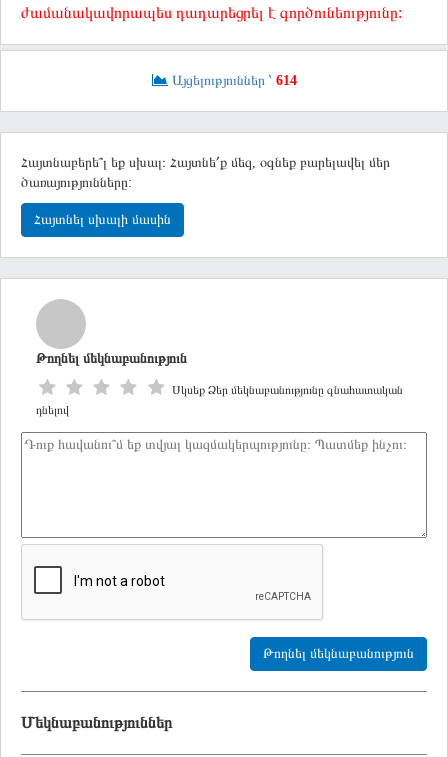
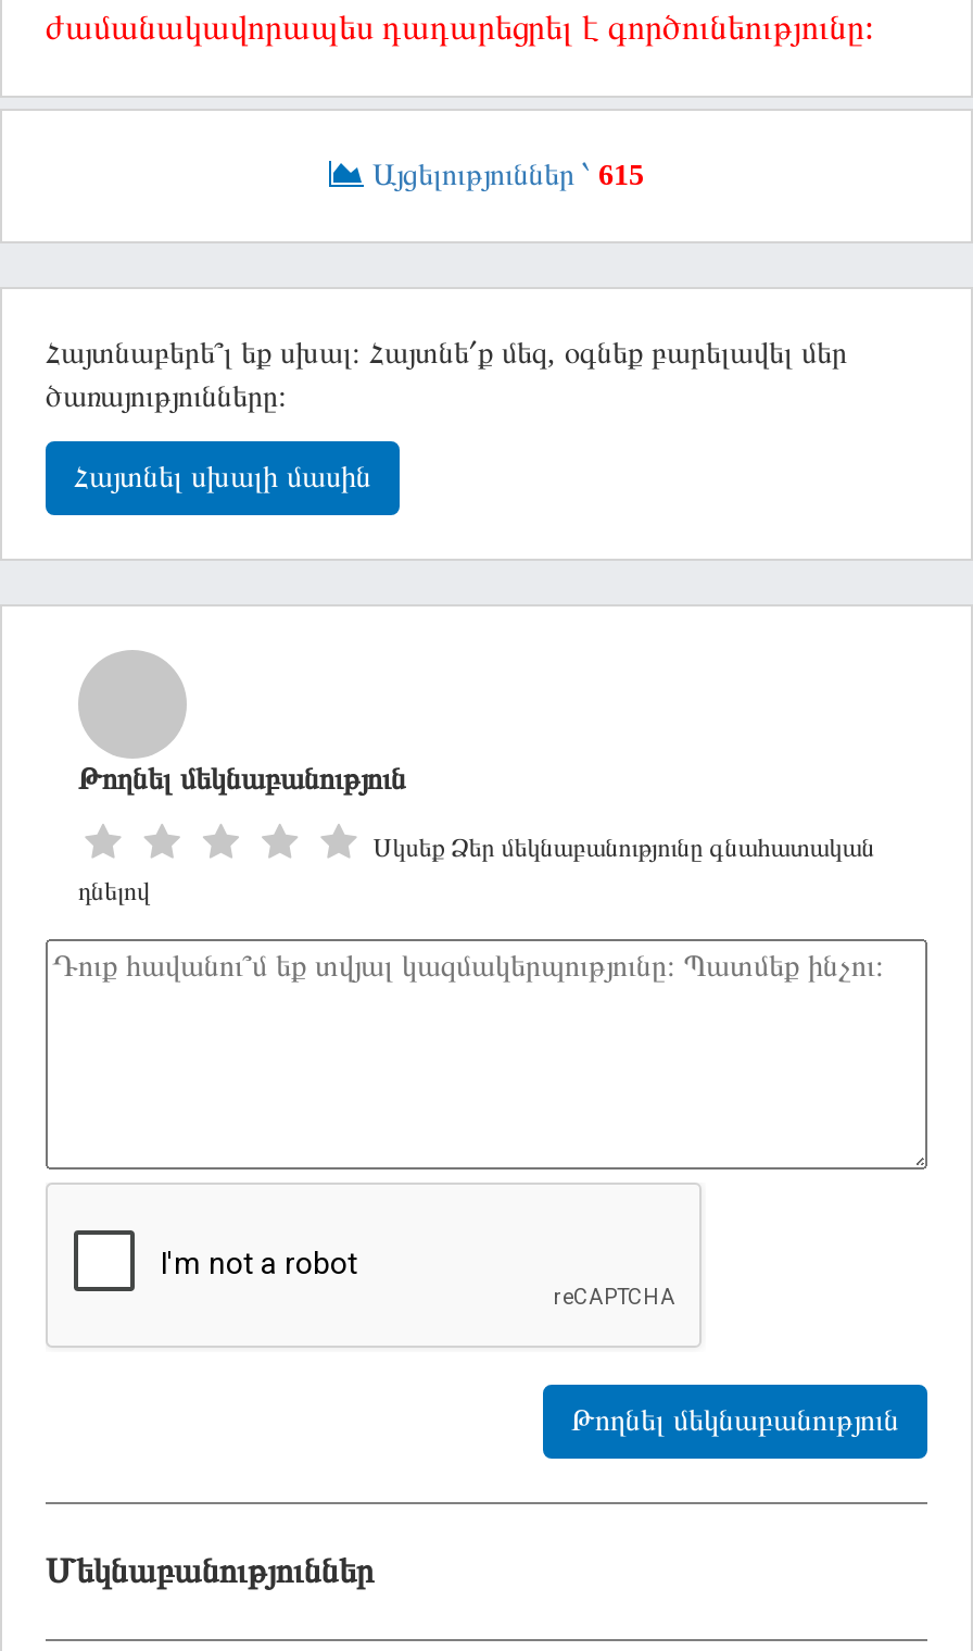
- Այցելություններ ՝ 614
+ Այցելություններ ՝ 615
